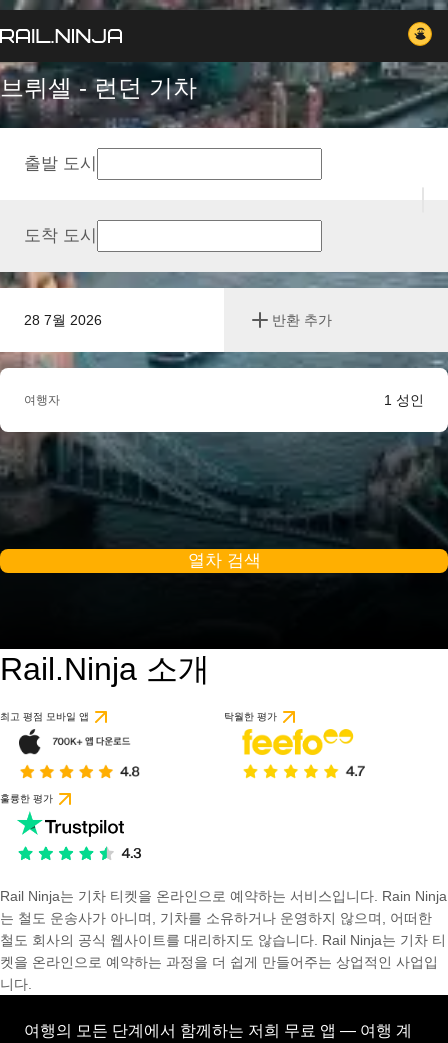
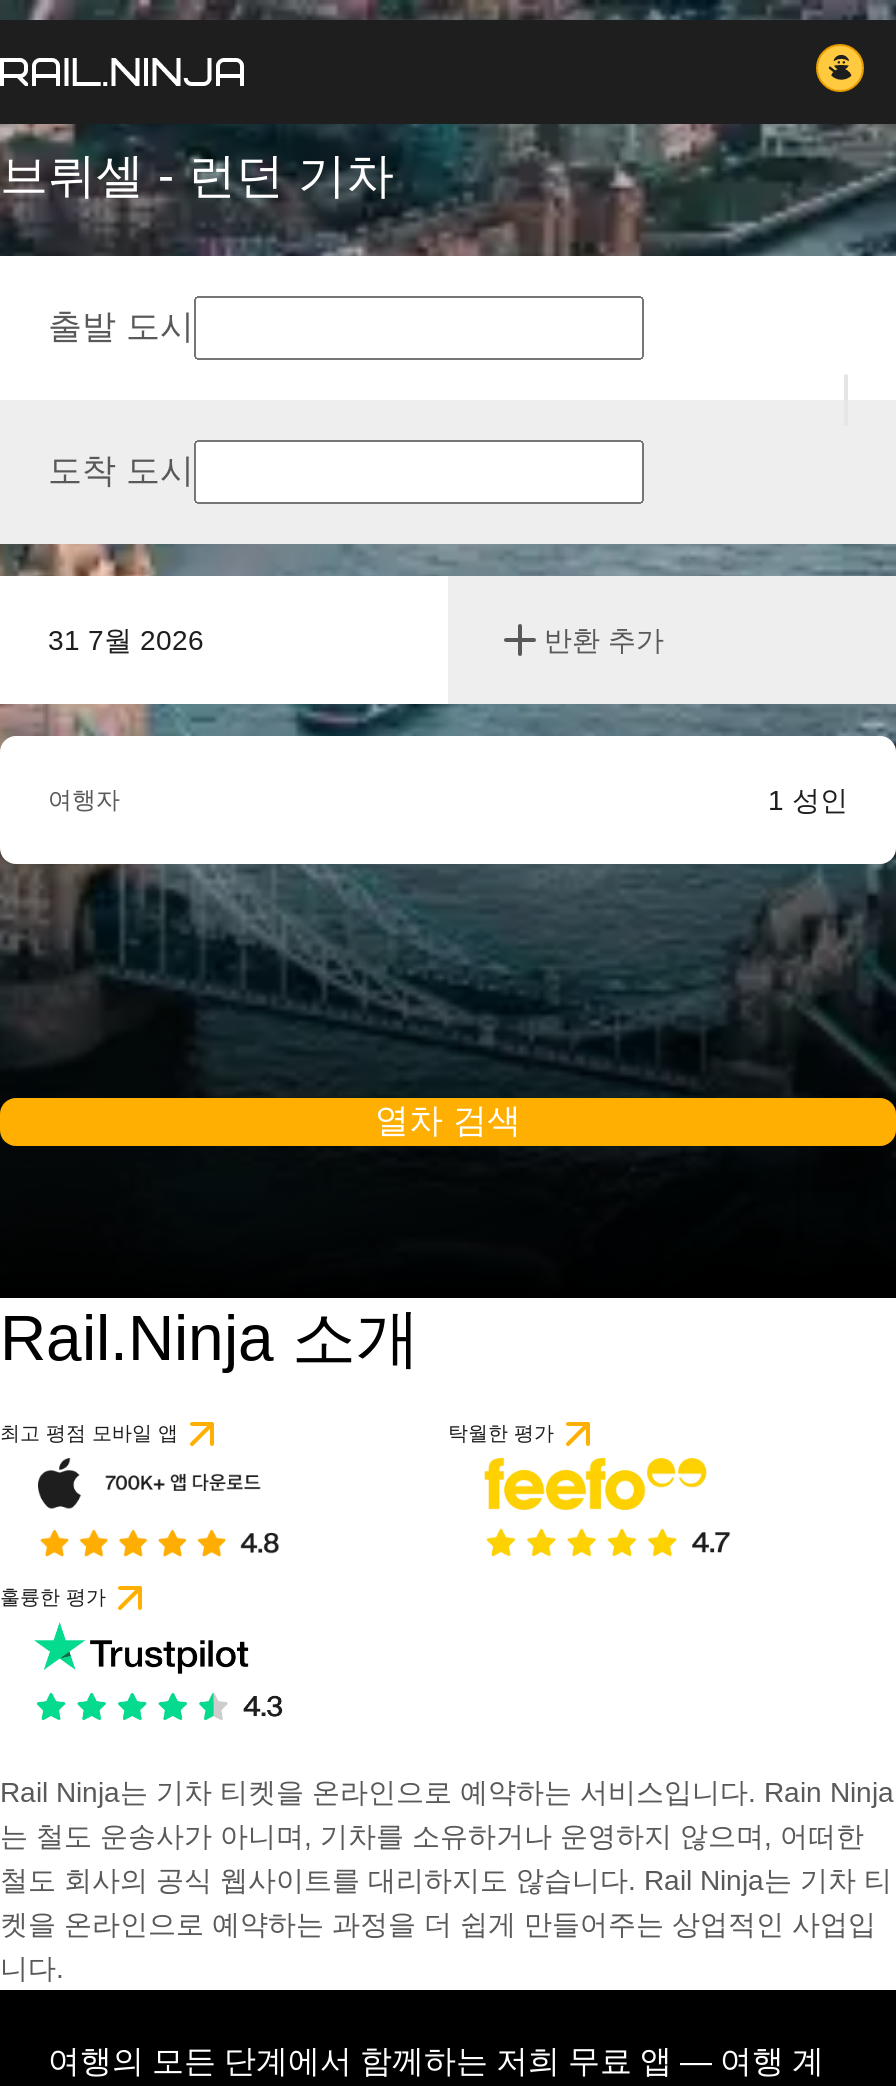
- 28 7월 2026
+ 31 7월 2026
